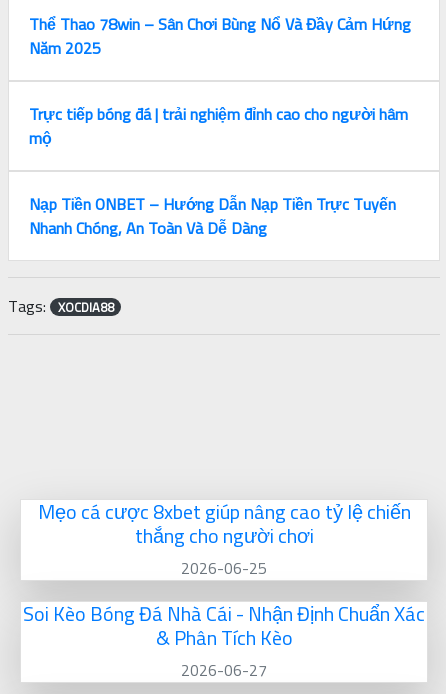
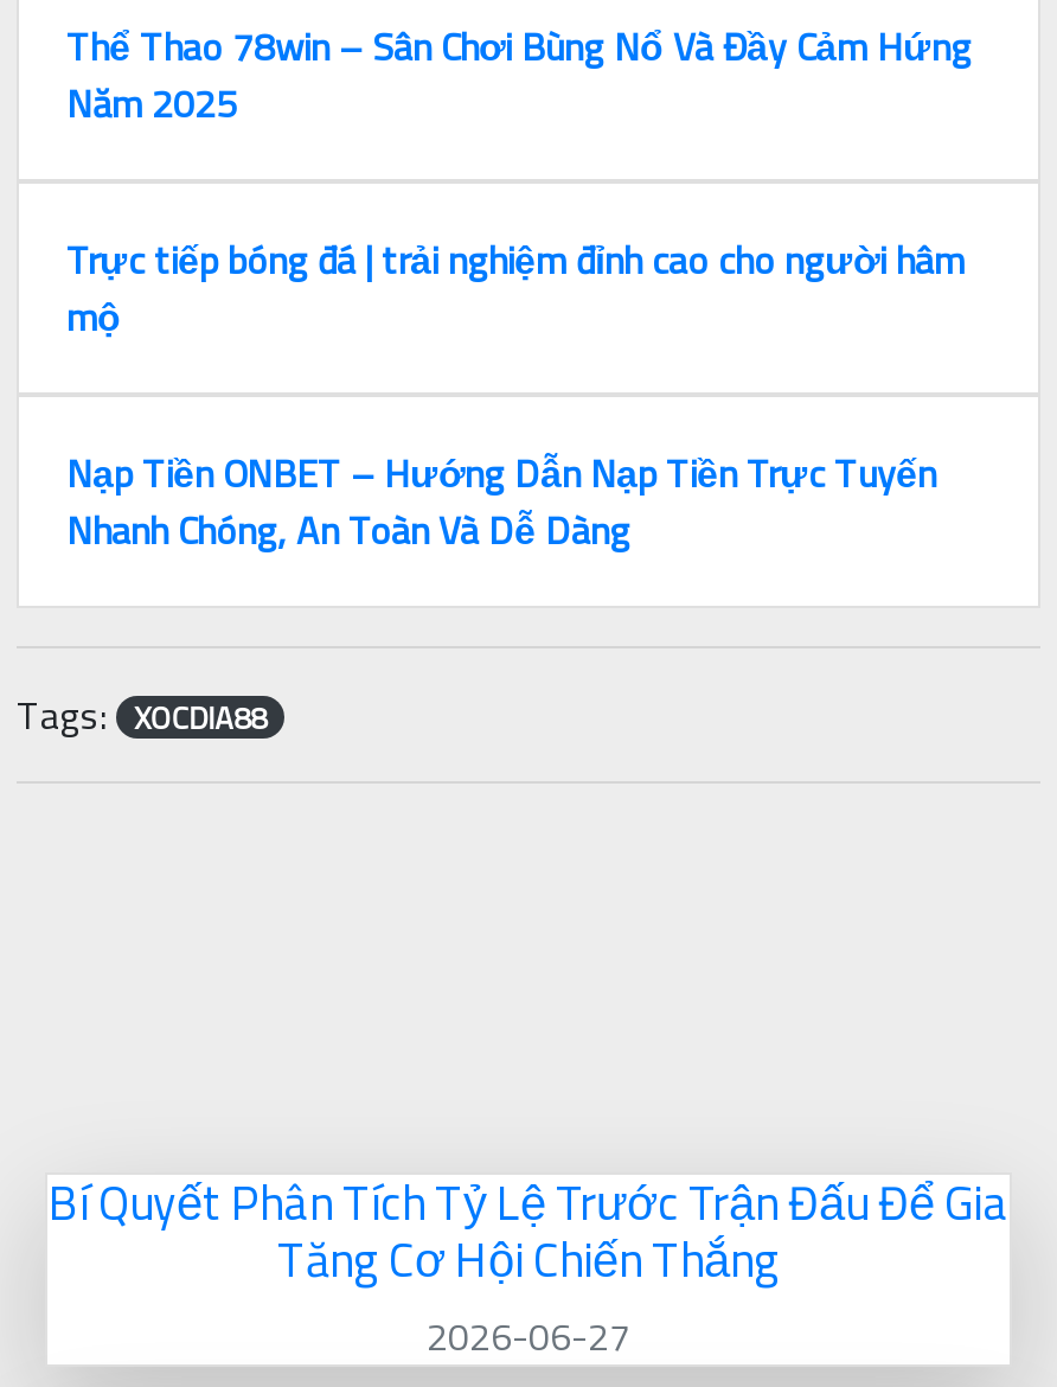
- Mẹo cá cược 8xbet giúp nâng cao tỷ lệ chiến
- thắng cho người chơi
- 2026-06-25
- Soi Kèo Bóng Đá Nhà Cái - Nhận Định Chuẩn Xác
- & Phân Tích Kèo
+ Bí Quyết Phân Tích Tỷ Lệ Trước Trận Đấu Để Gia
+ Tăng Cơ Hội Chiến Thắng
